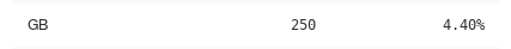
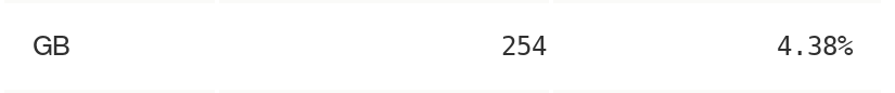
- 250
+ 254

- 4.40%
+ 4.38%
